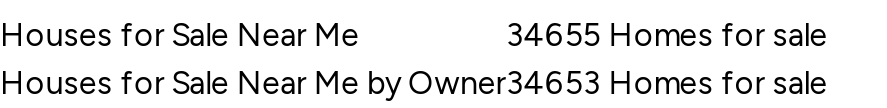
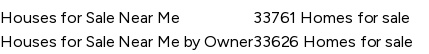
- 34655 Homes for sale
+ 33761 Homes for sale

- 34653 Homes for sale
+ 33626 Homes for sale
